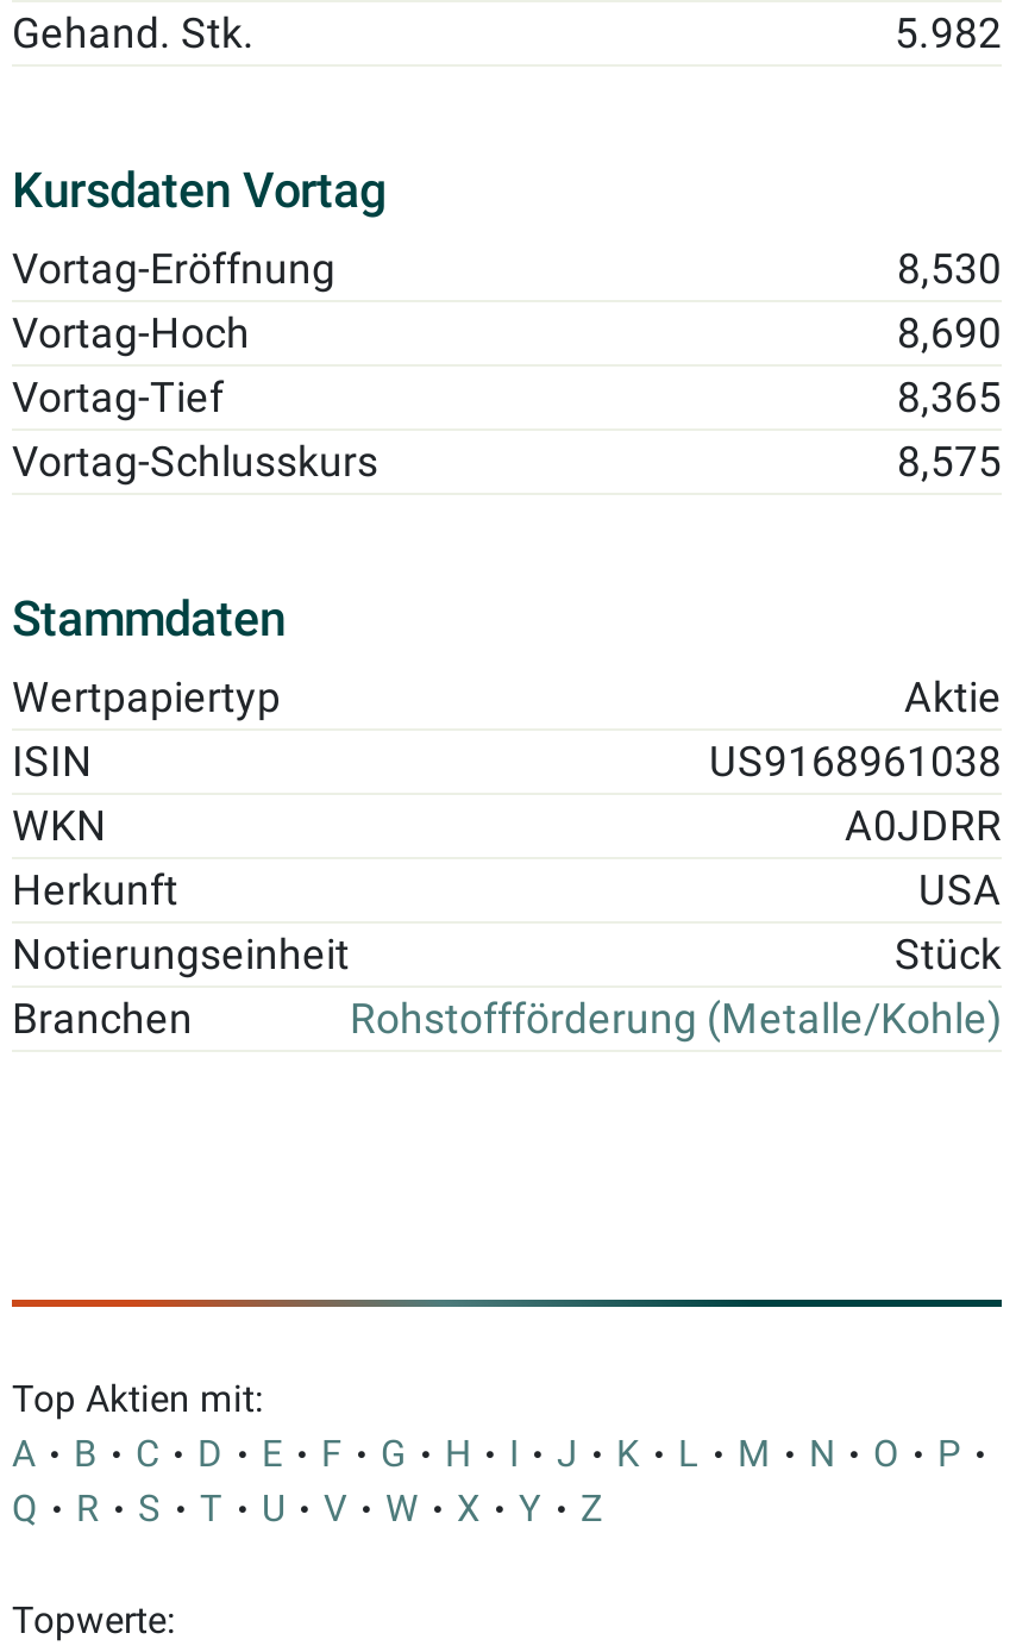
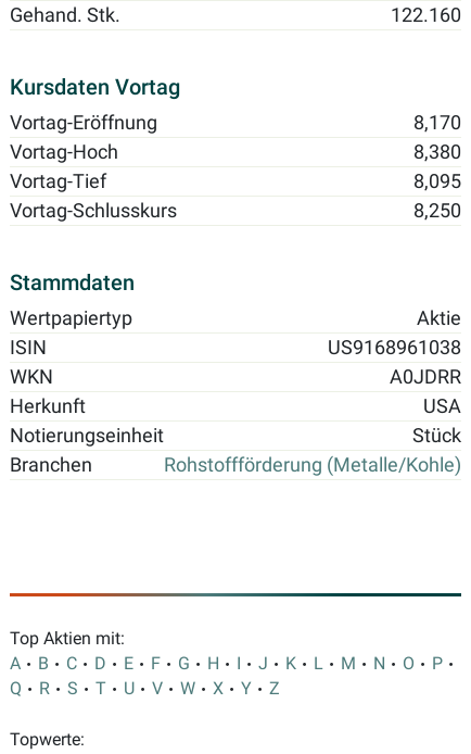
- 5.982
+ 122.160

- 8,530
+ 8,170

- 8,690
+ 8,380

- 8,365
+ 8,095

- 8,575
+ 8,250
